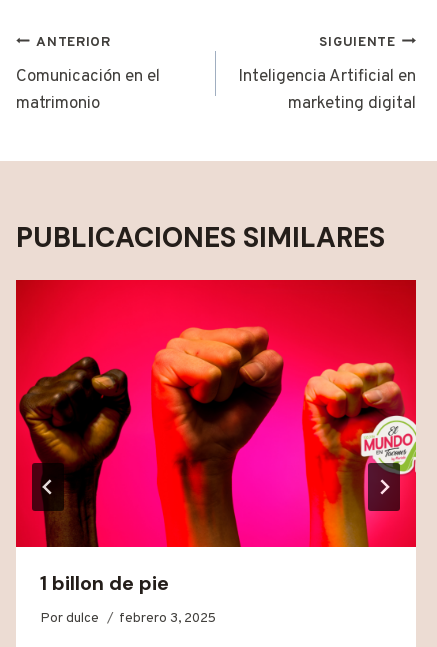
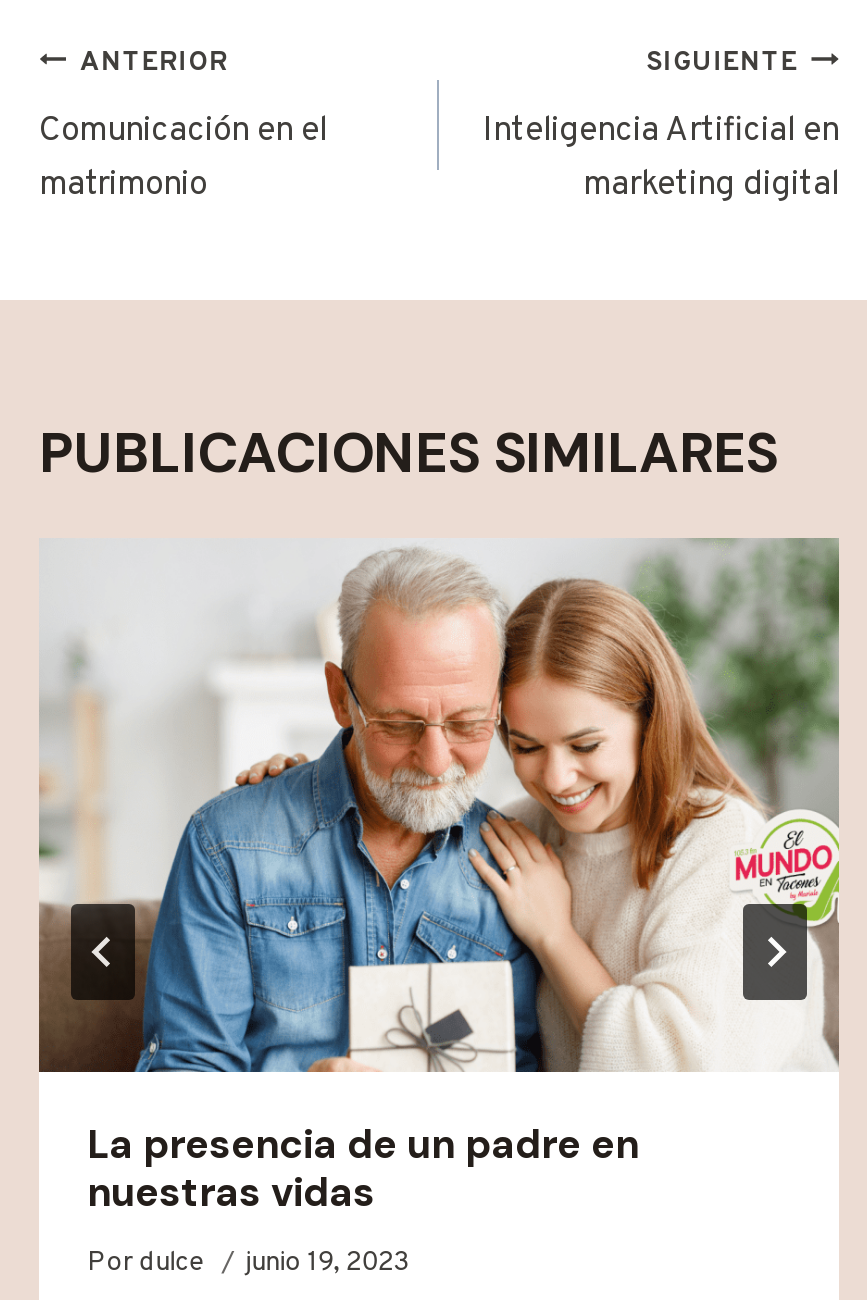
- [image]
- 1 billon de pie
+ [image]
+ La presencia de un padre en
+ nuestras vidas

- Por dulce febrero 3, 2025
+ Por dulce junio 19, 2023
